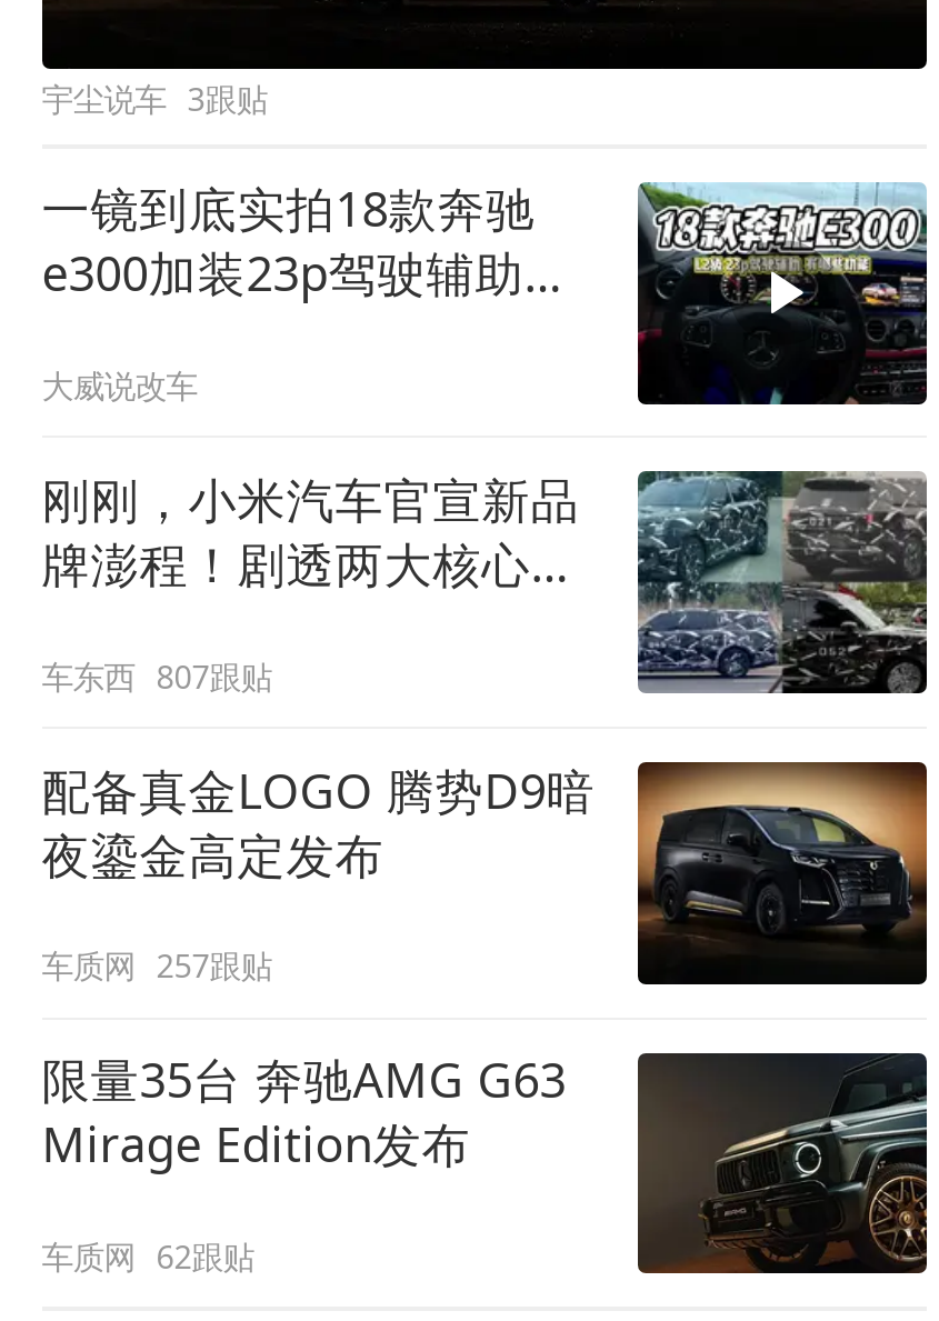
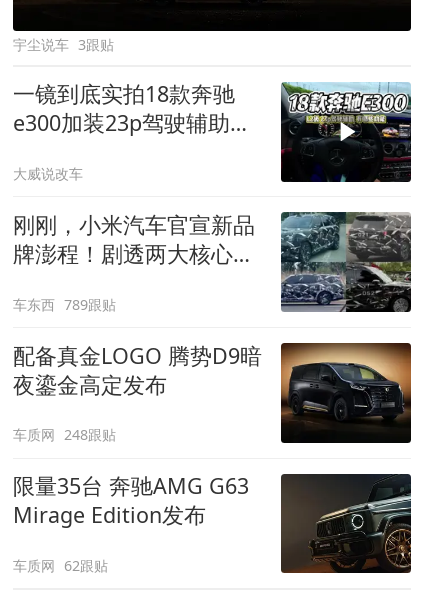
- 车东西 807跟贴
+ 车东西 789跟贴

- 车质网 257跟贴
+ 车质网 248跟贴
